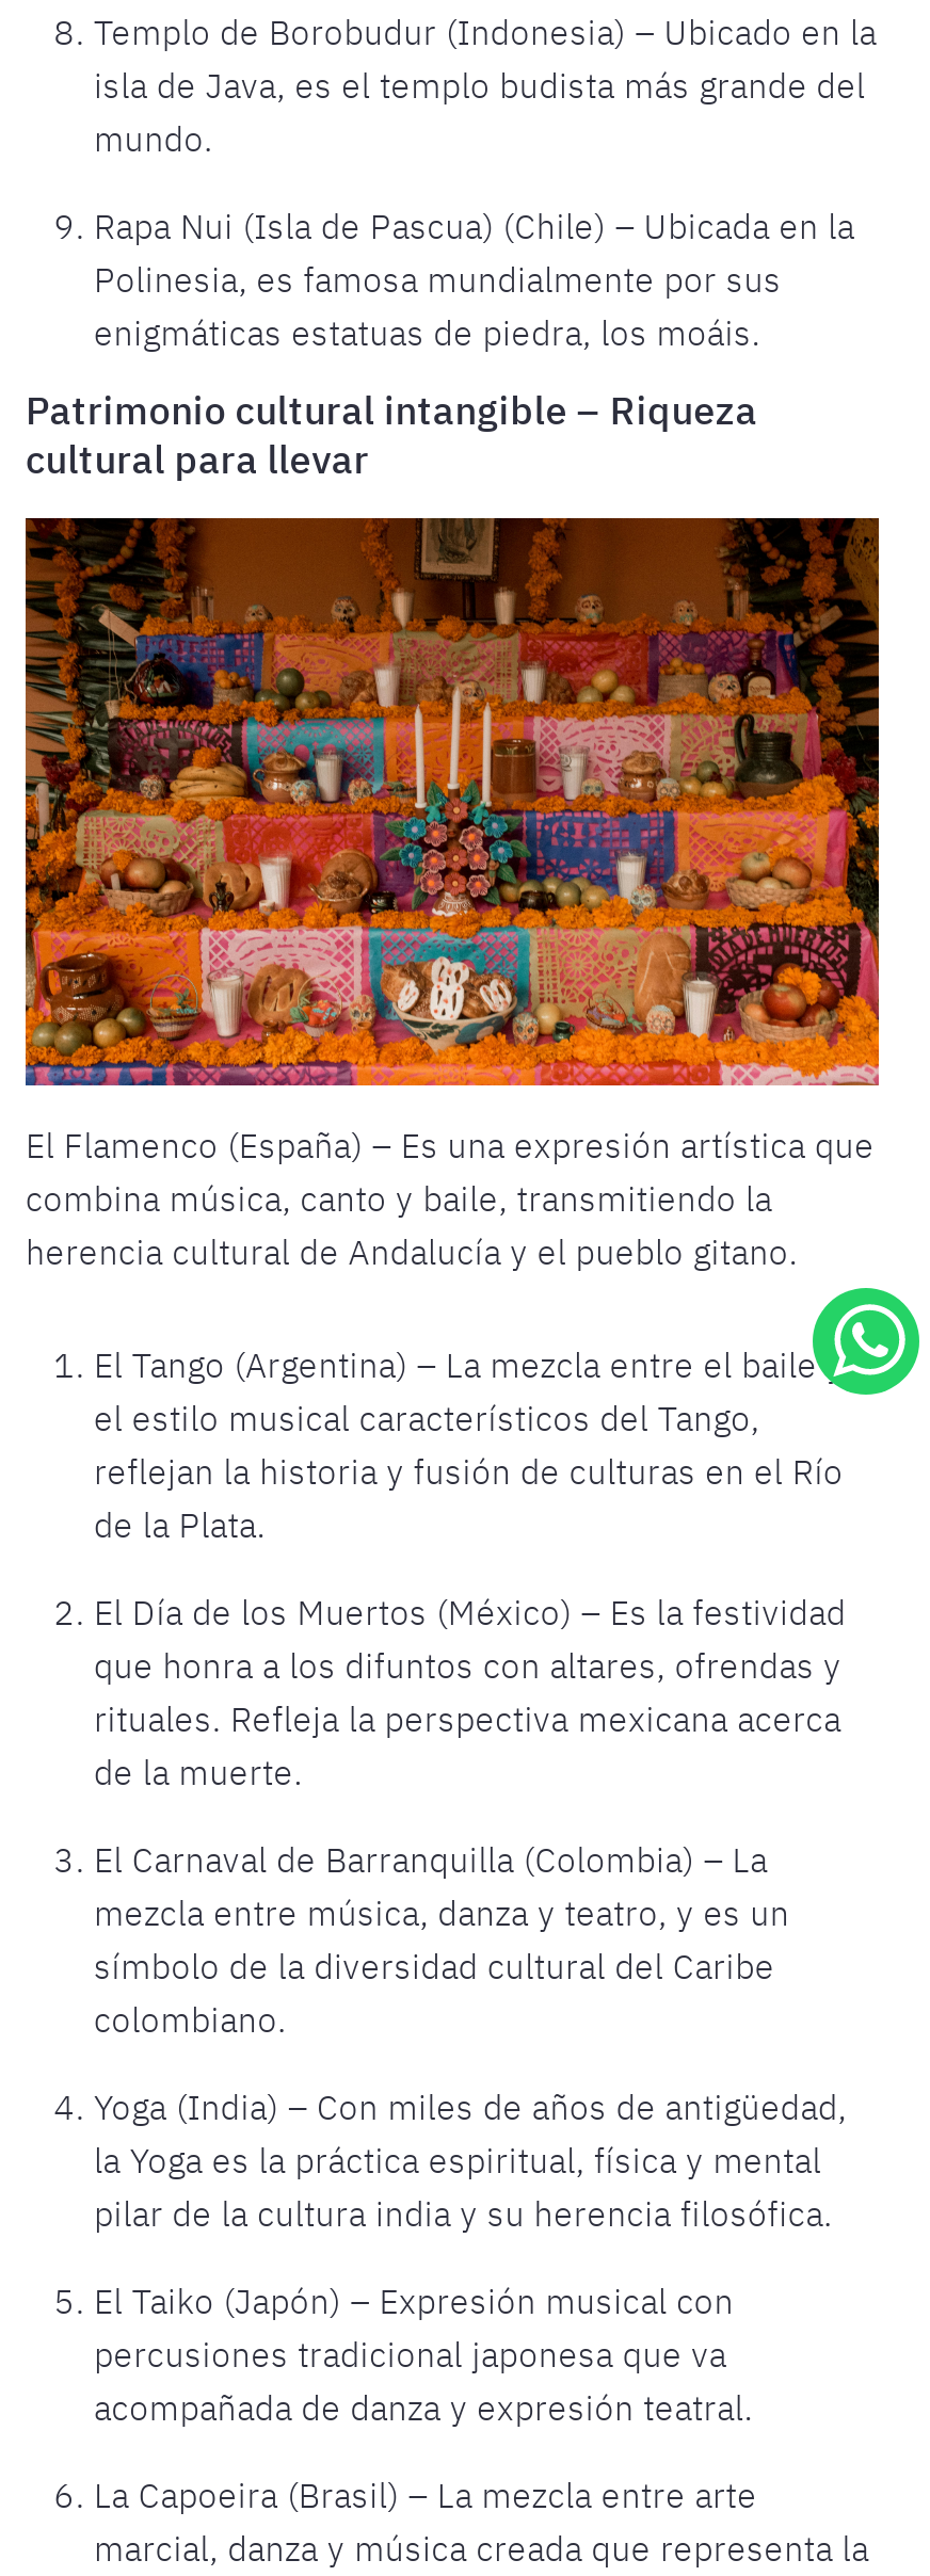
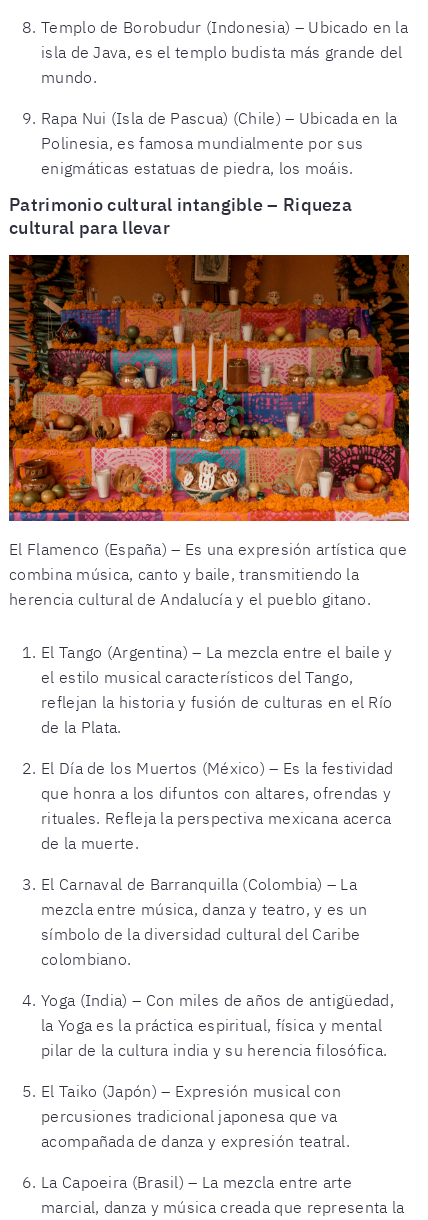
- [image]
